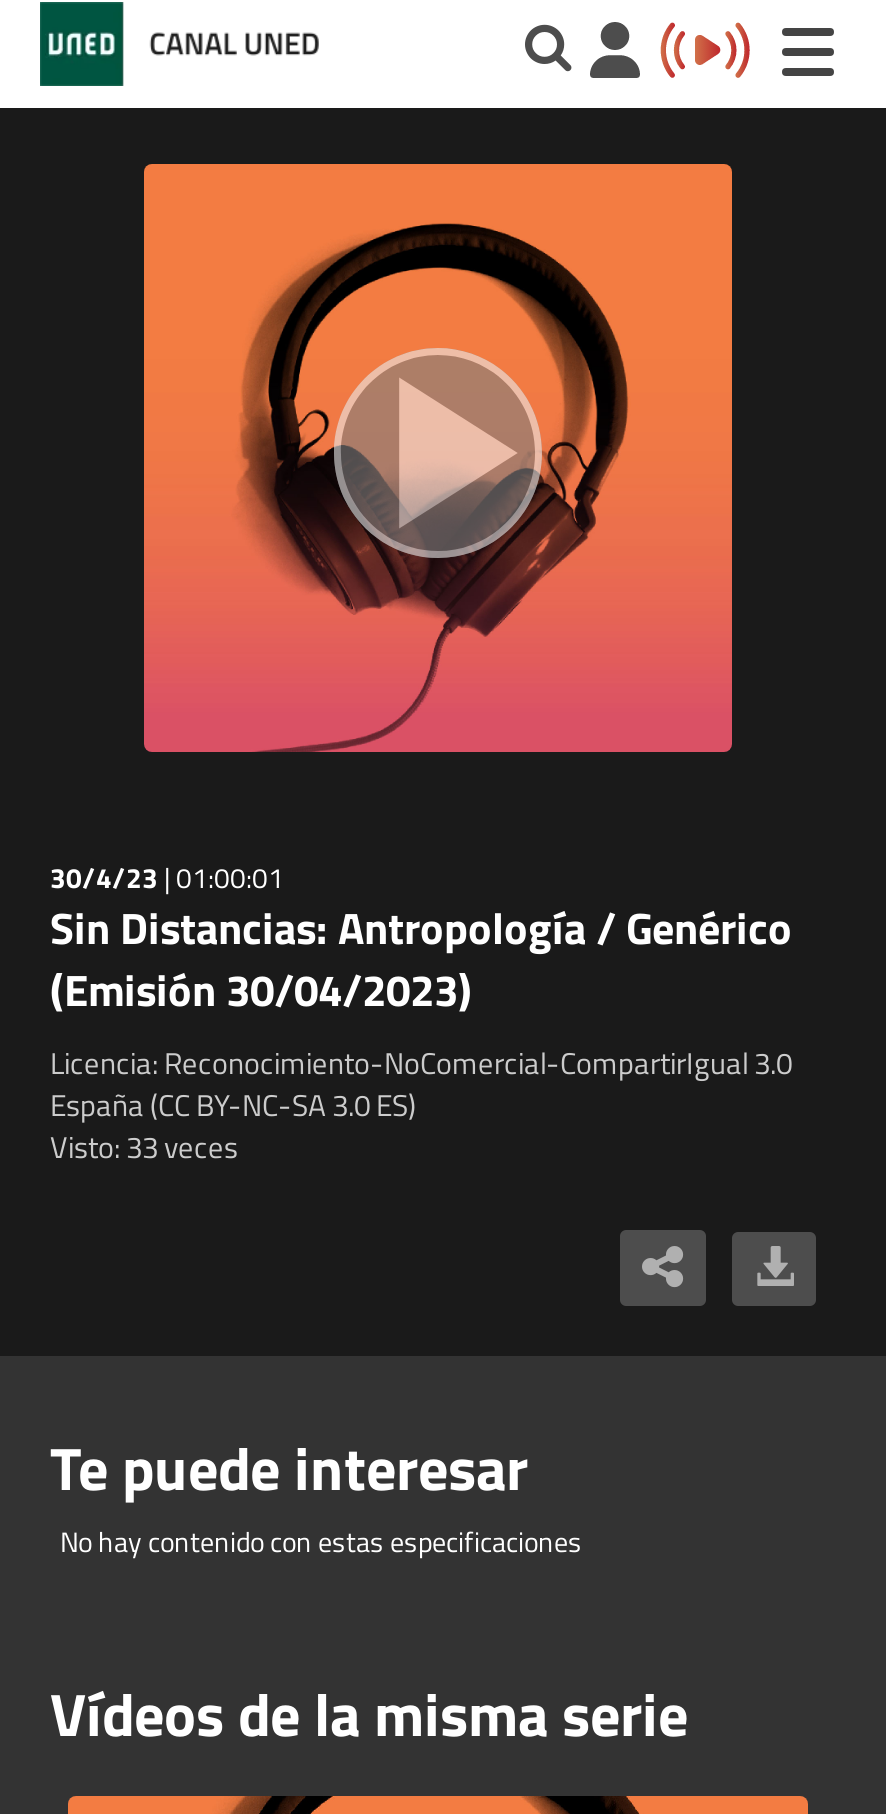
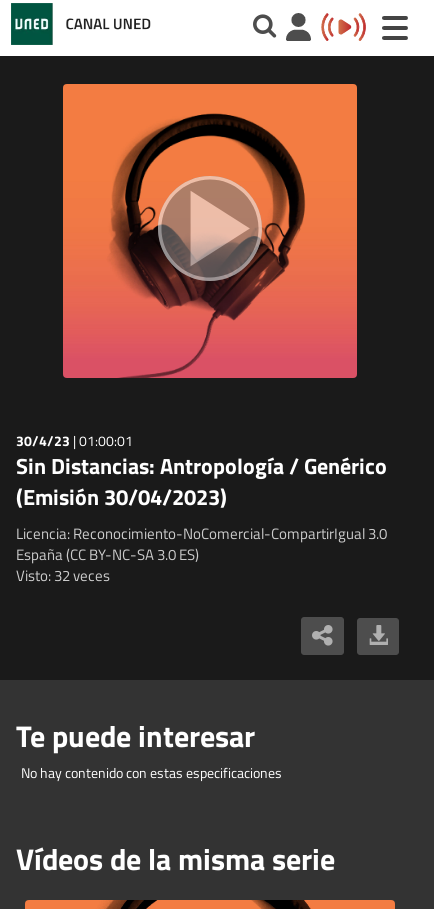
- Visto: 33 veces
+ Visto: 32 veces
